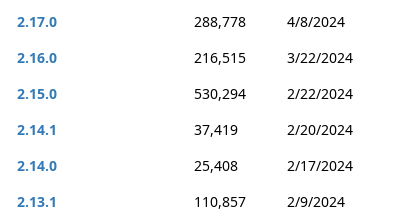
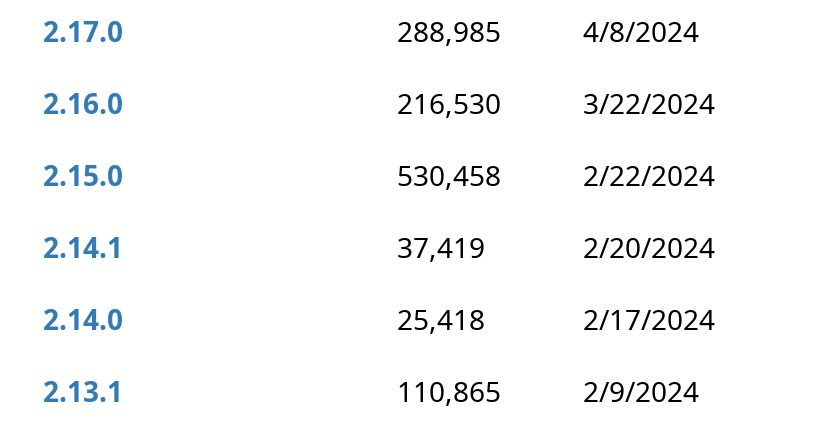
- 288,778
+ 288,985

- 216,515
+ 216,530

- 530,294
+ 530,458

- 25,408
+ 25,418

- 110,857
+ 110,865
